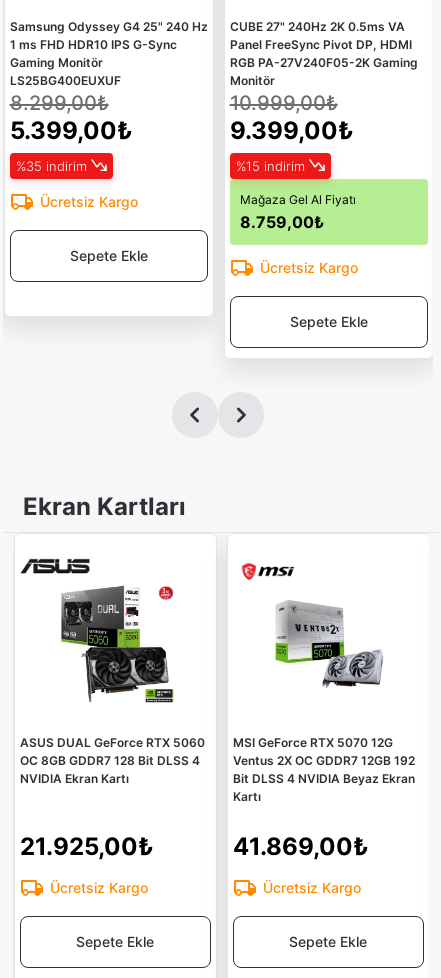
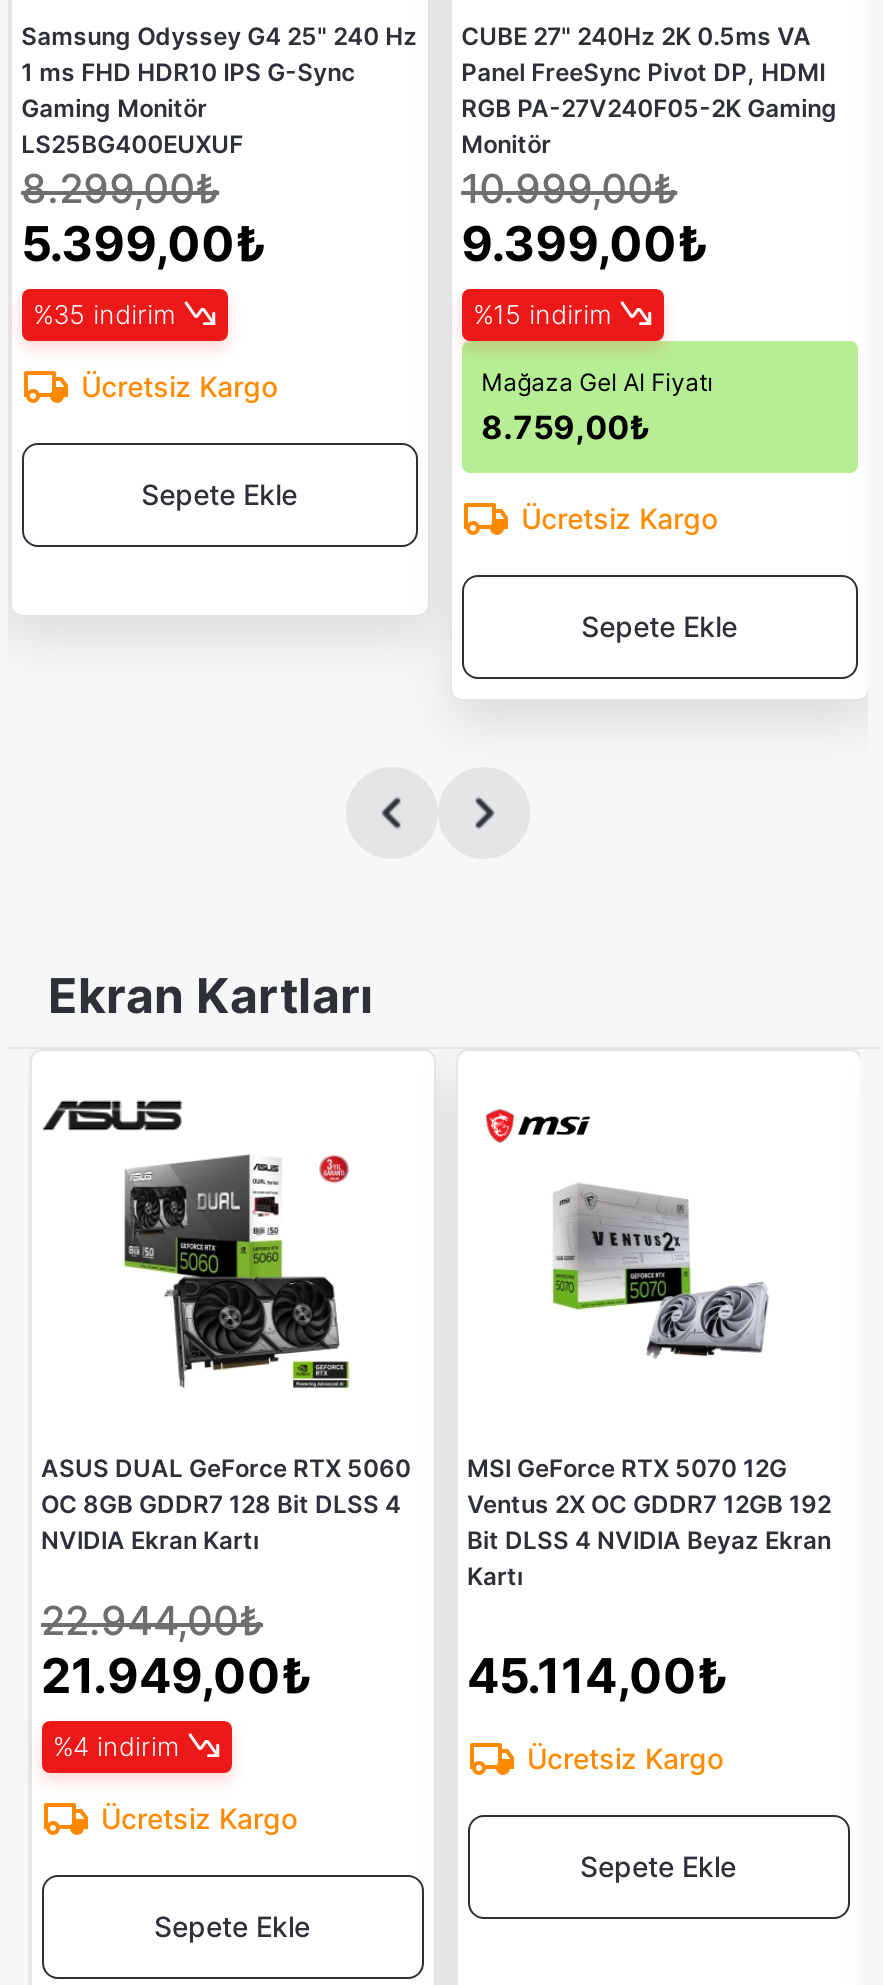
- 21.925,00₺
+ 22.944,00₺
+ 21.949,00₺
+ %4 indirim

- 41.869,00₺
+ 45.114,00₺
